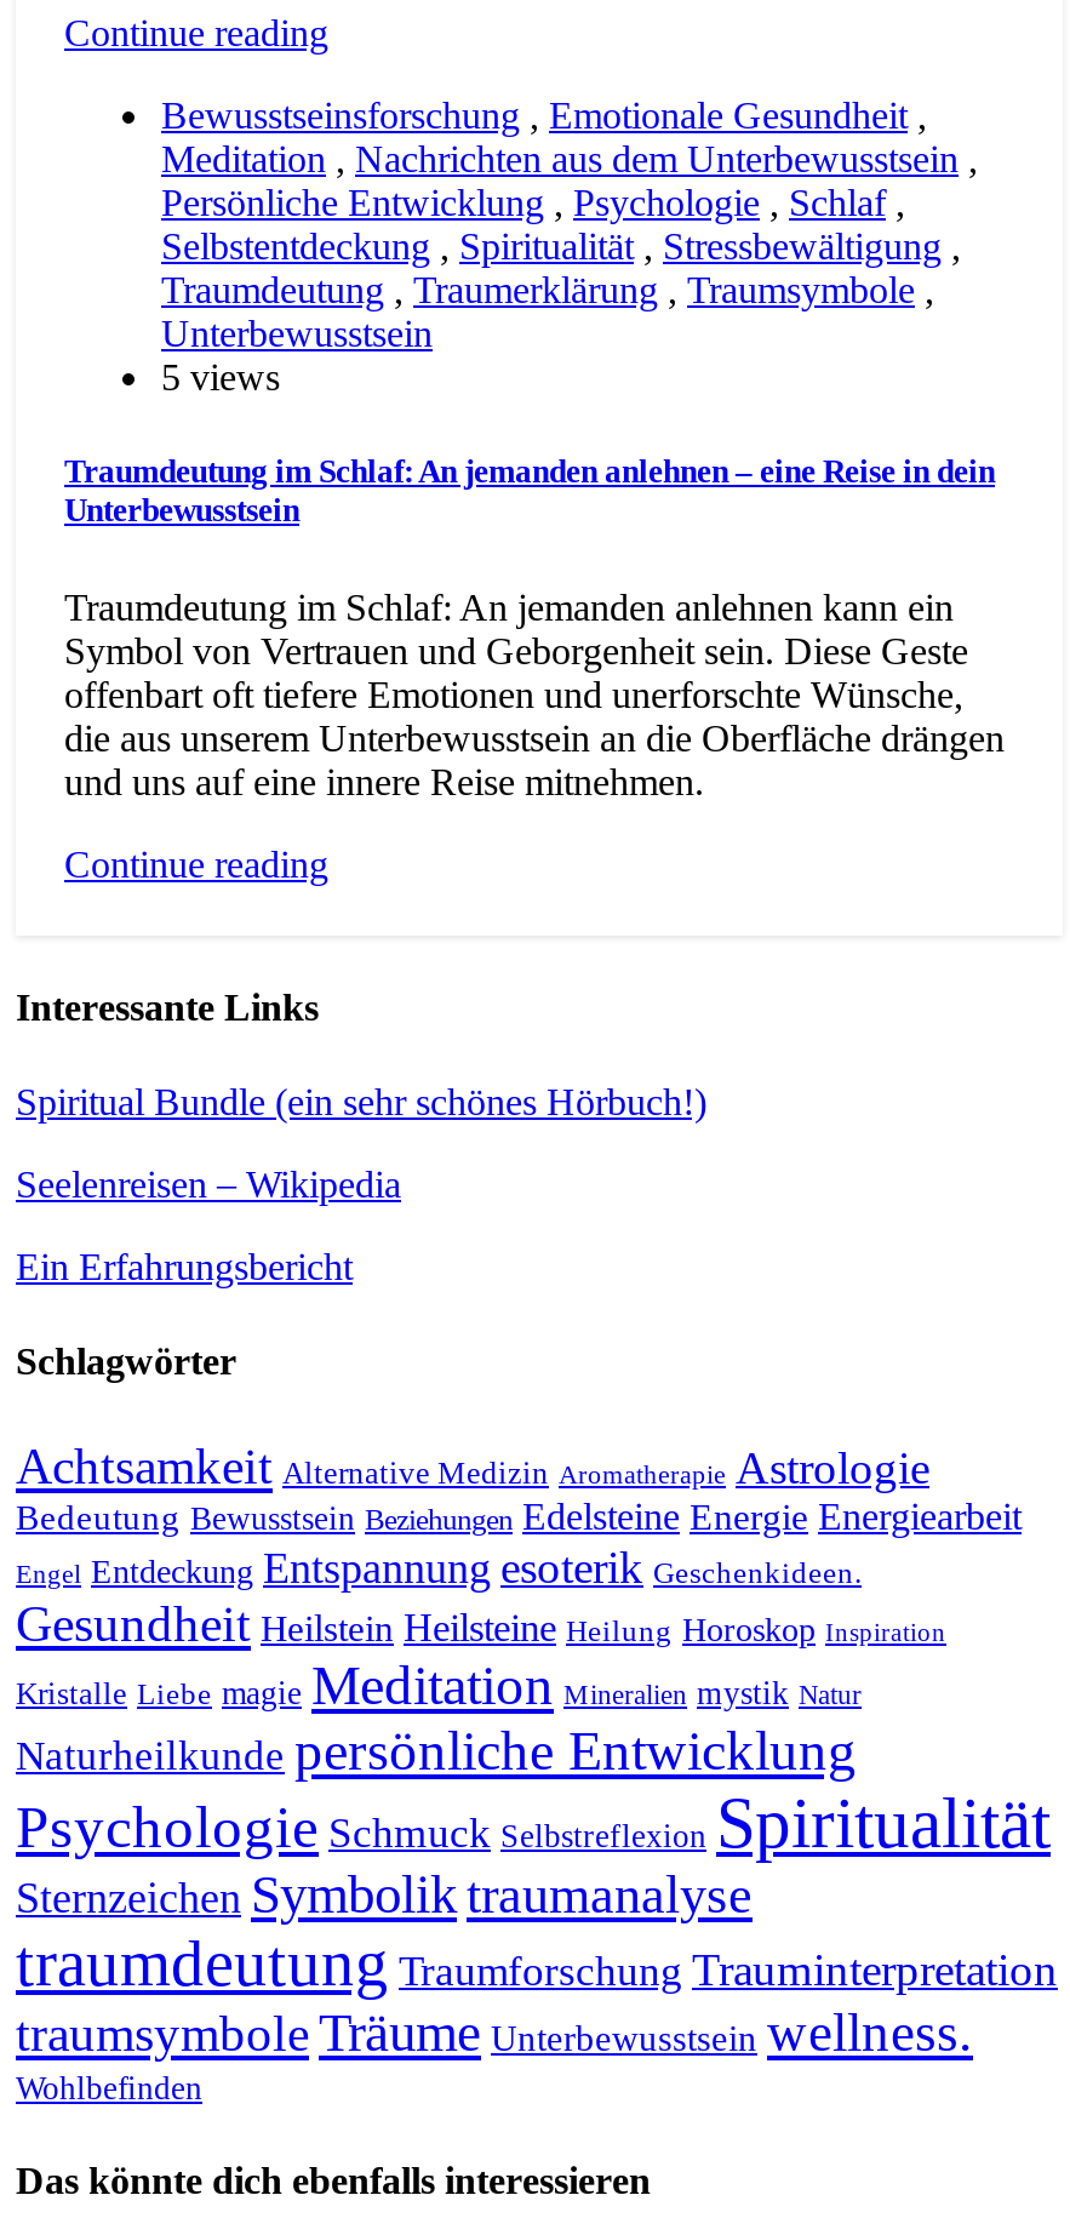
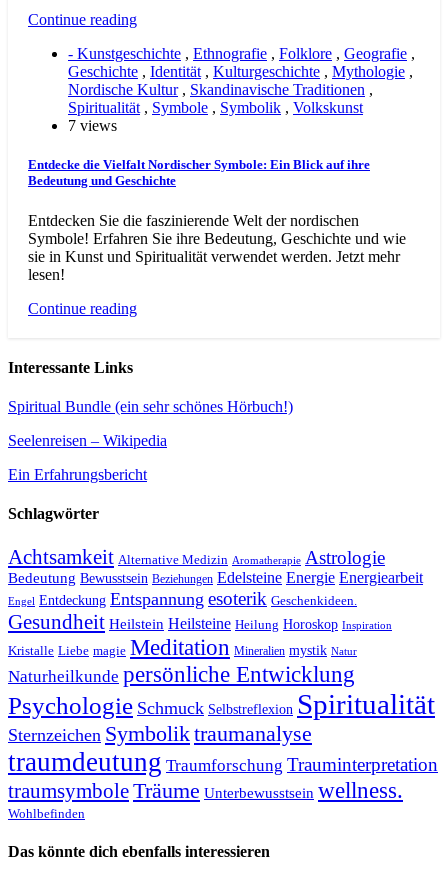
- Bewusstseinsforschung, Emotionale Gesundheit,
- Meditation, Nachrichten aus dem Unterbewusstsein,
- Persönliche Entwicklung, Psychologie, Schlaf,
- Selbstentdeckung, Spiritualität, Stressbewältigung,
- Traumdeutung, Traumerklärung, Traumsymbole,
- Unterbewusstsein
- 5 views
+ - Kunstgeschichte, Ethnografie, Folklore, Geografie,
+ Geschichte, Identität, Kulturgeschichte, Mythologie,
+ Nordische Kultur, Skandinavische Traditionen,
+ Spiritualität, Symbole, Symbolik, Volkskunst
+ 7 views

- Traumdeutung im Schlaf: An jemanden anlehnen – eine Reise in dein
- Unterbewusstsein
+ Entdecke die Vielfalt Nordischer Symbole: Ein Blick auf ihre
+ Bedeutung und Geschichte

- Traumdeutung im Schlaf: An jemanden anlehnen kann ein
- Symbol von Vertrauen und Geborgenheit sein. Diese Geste
- offenbart oft tiefere Emotionen und unerforschte Wünsche,
- die aus unserem Unterbewusstsein an die Oberfläche drängen
- und uns auf eine innere Reise mitnehmen.
+ Entdecken Sie die faszinierende Welt der nordischen
+ Symbole! Erfahren Sie ihre Bedeutung, Geschichte und wie
+ sie in Kunst und Spiritualität verwendet werden. Jetzt mehr
+ lesen!
